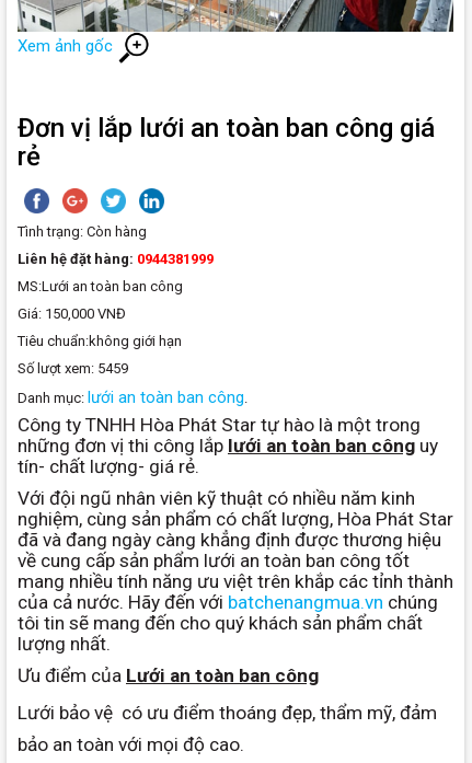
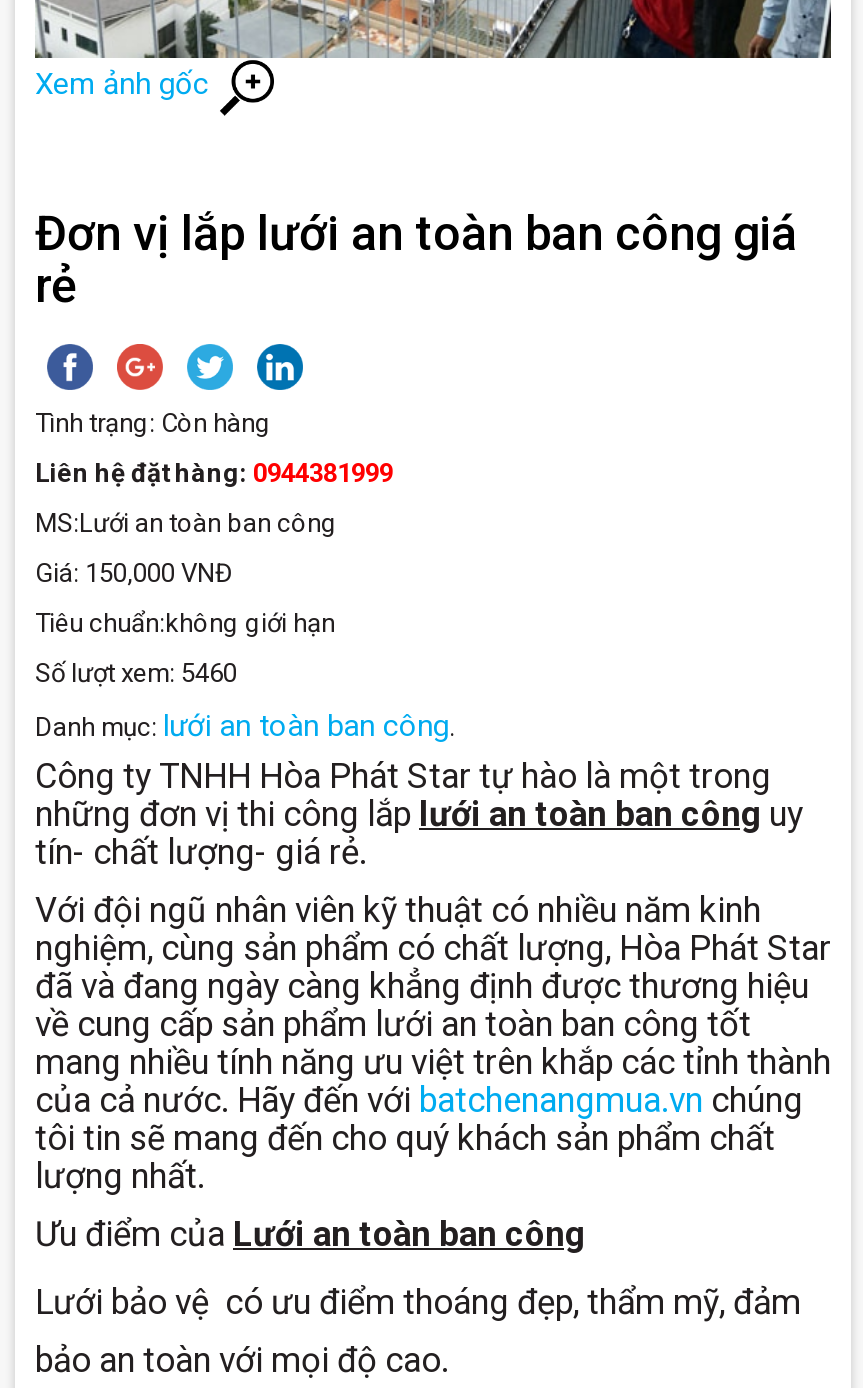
- Số lượt xem: 5459
+ Số lượt xem: 5460
